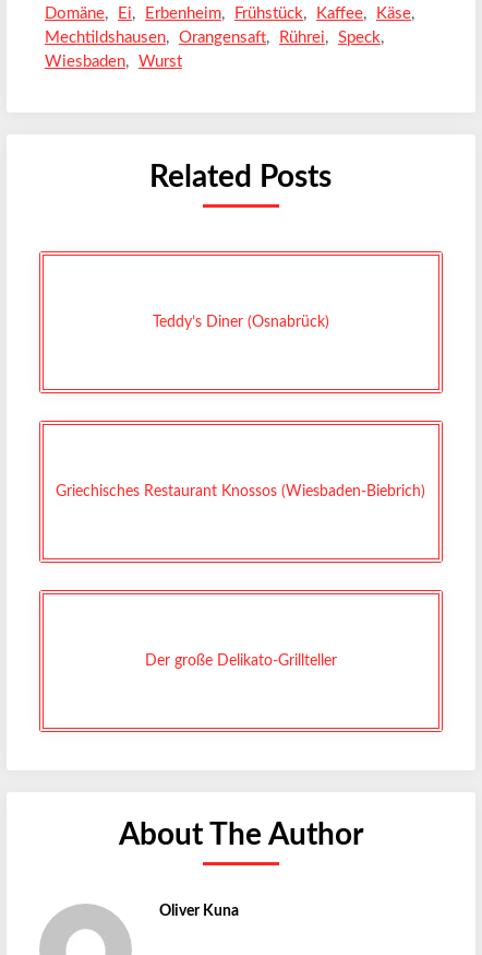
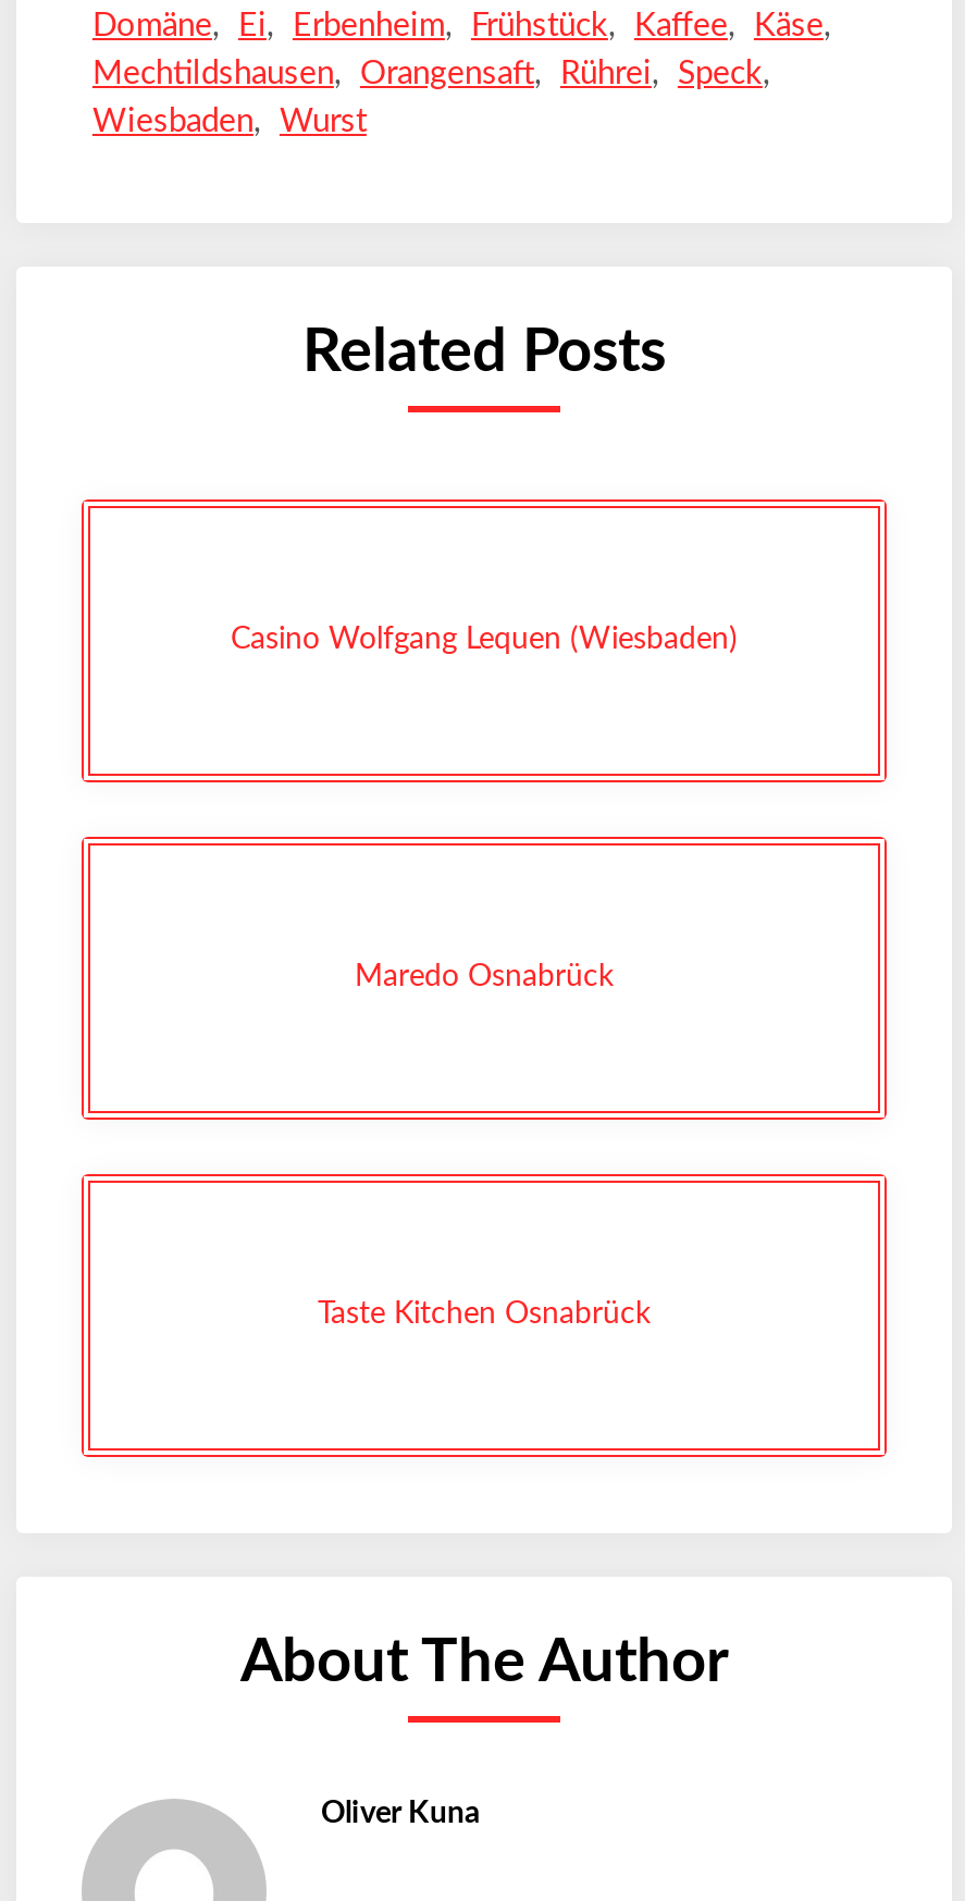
- Teddy’s Diner (Osnabrück)
+ Casino Wolfgang Lequen (Wiesbaden)

- Griechisches Restaurant Knossos (Wiesbaden-Biebrich)
+ Maredo Osnabrück

- Der große Delikato-Grillteller
+ Taste Kitchen Osnabrück
